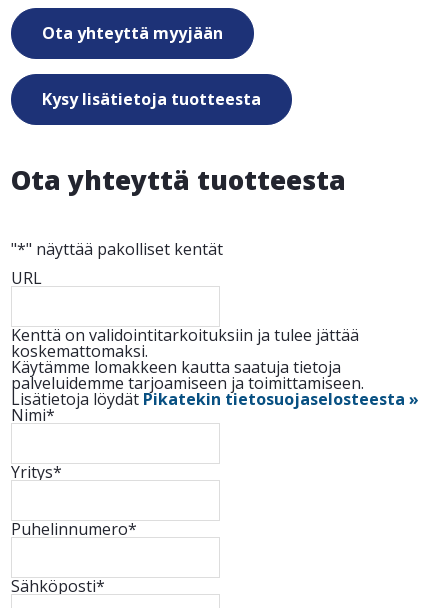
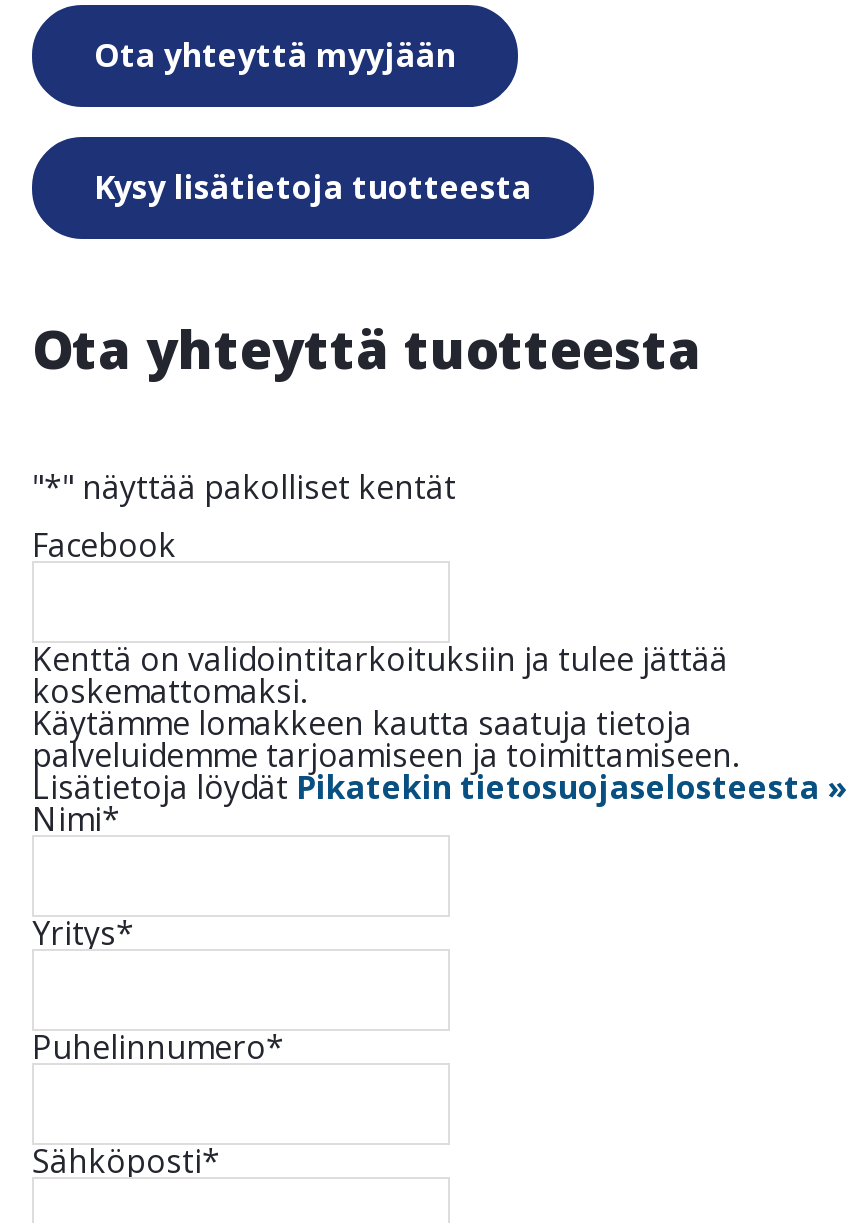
- URL
+ Facebook
